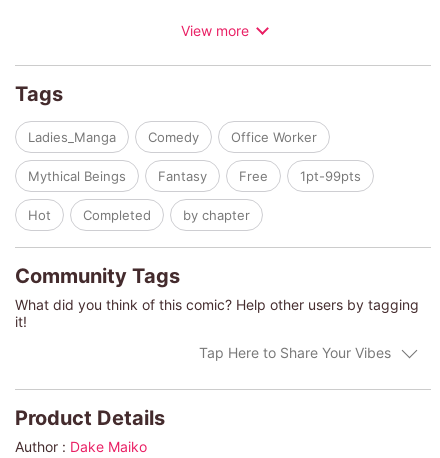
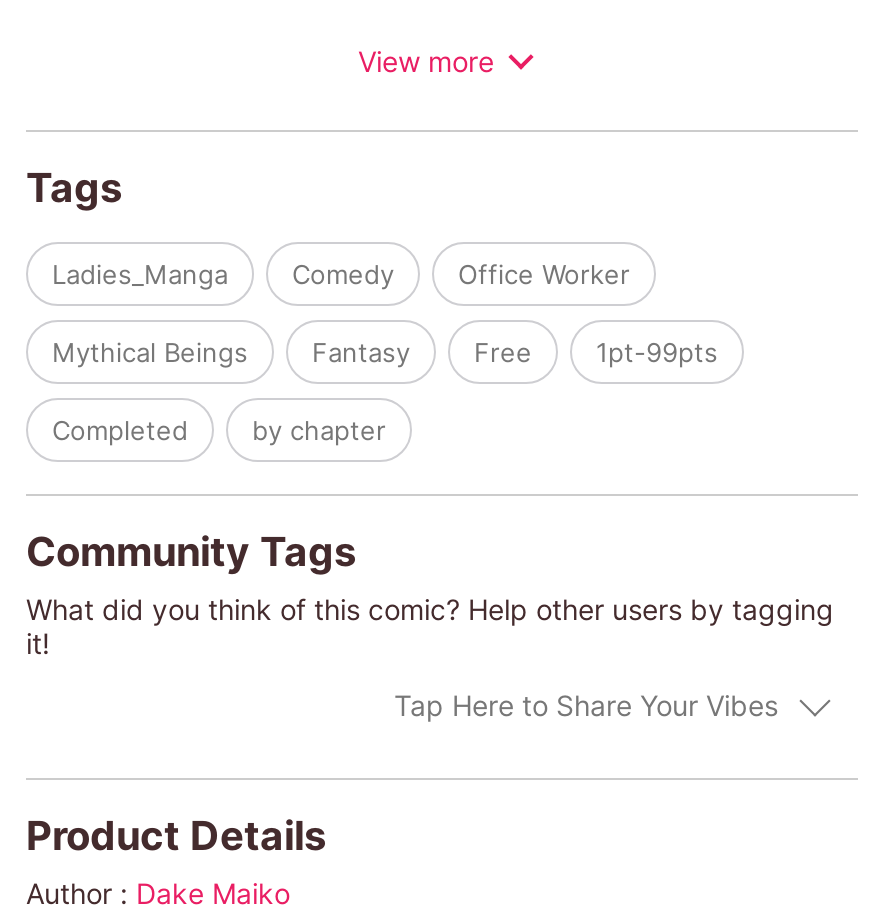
- Hot
